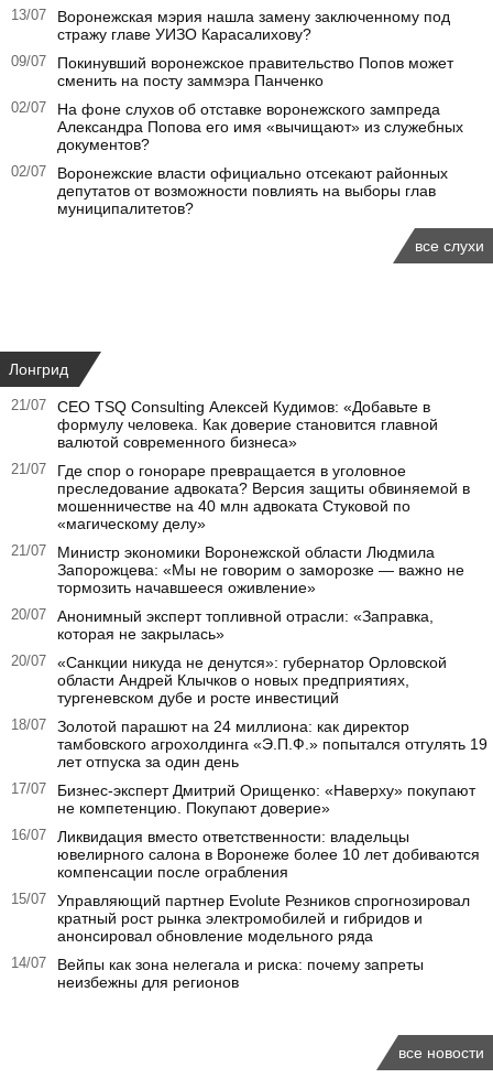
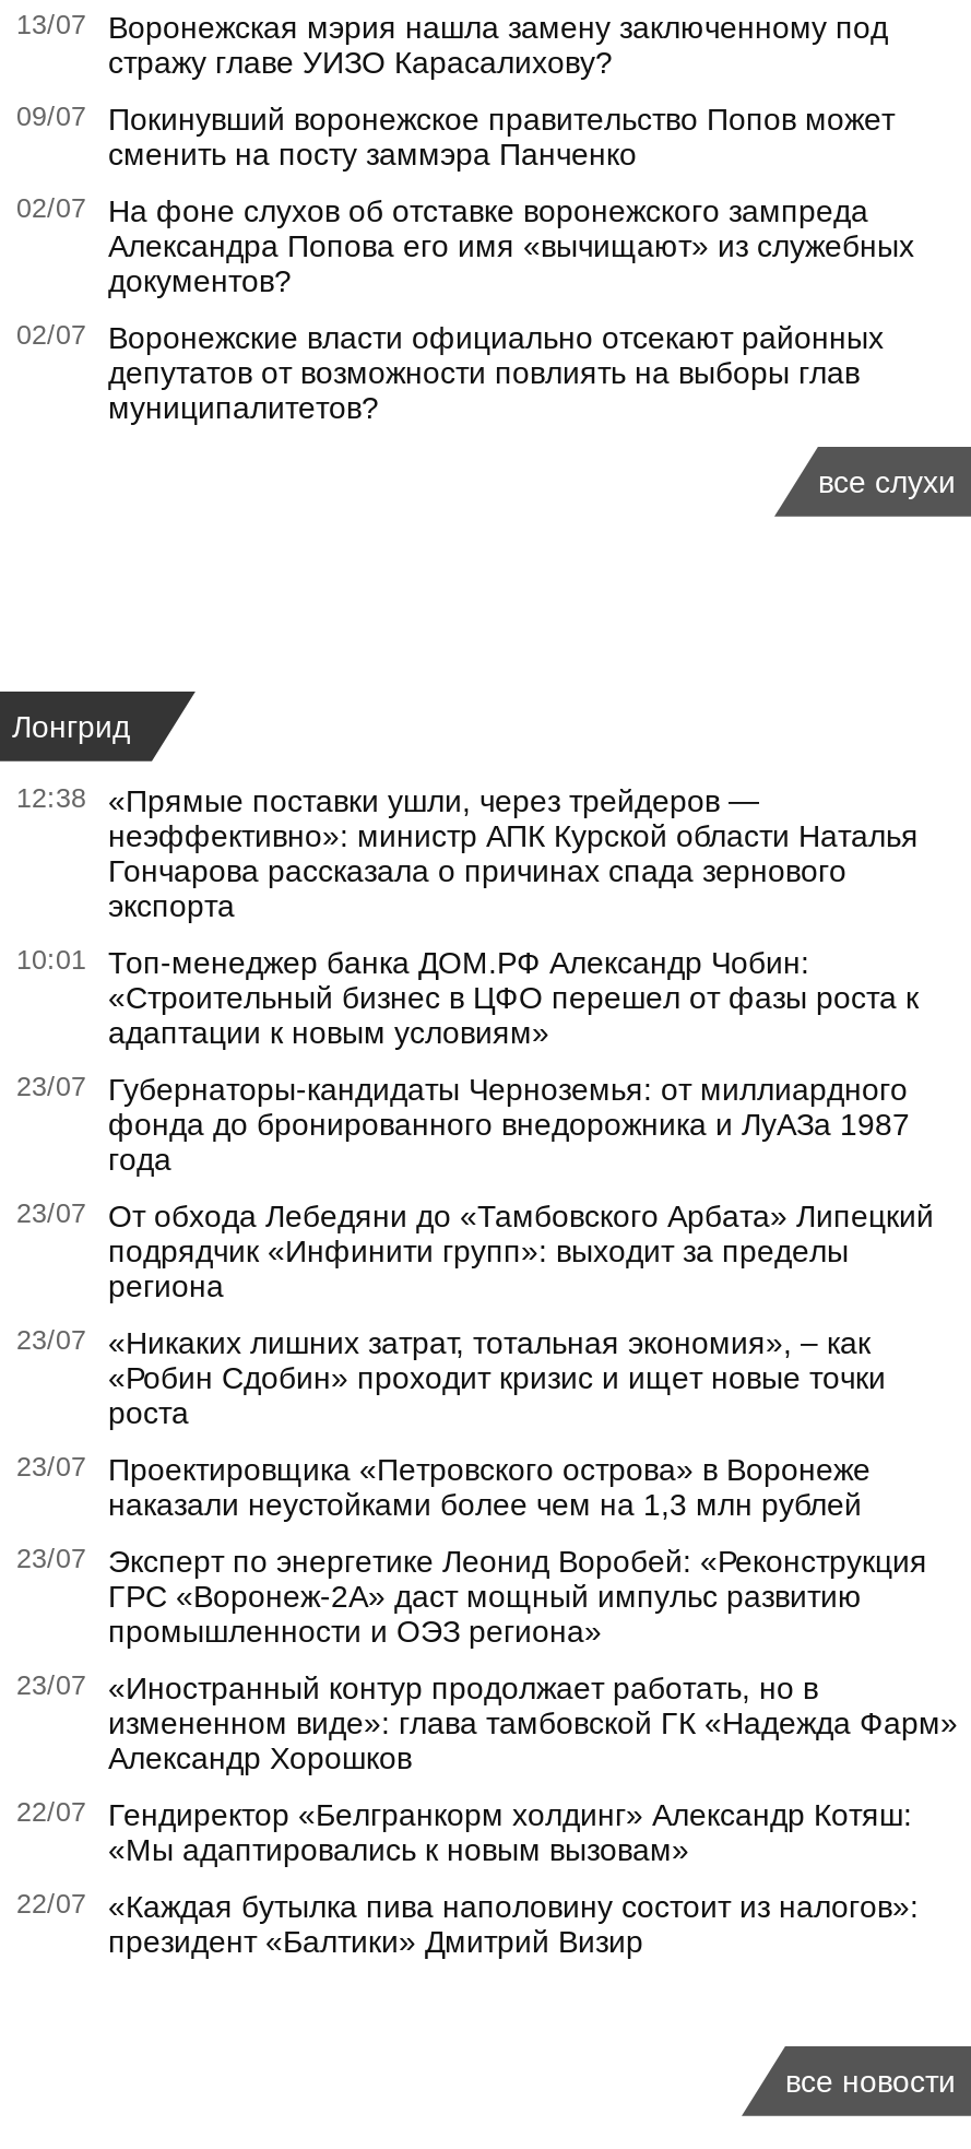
- 21/07
- СЕО TSQ Consulting Алексей Кудимов: «Добавьте в
- формулу человека. Как доверие становится главной
- валютой современного бизнеса»
+ 12:38
+ «Прямые поставки ушли, через трейдеров —
+ неэффективно»: министр АПК Курской области Наталья
+ Гончарова рассказала о причинах спада зернового
+ экспорта

- 21/07
- Где спор о гонораре превращается в уголовное
- преследование адвоката? Версия защиты обвиняемой в
- мошенничестве на 40 млн адвоката Стуковой по
- «магическому делу»
+ 10:01
+ Топ-менеджер банка ДОМ.РФ Александр Чобин:
+ «Строительный бизнес в ЦФО перешел от фазы роста к
+ адаптации к новым условиям»

- 21/07
- Министр экономики Воронежской области Людмила
- Запорожцева: «Мы не говорим о заморозке — важно не
- тормозить начавшееся оживление»
+ 23/07
+ Губернаторы‑кандидаты Черноземья: от миллиардного
+ фонда до бронированного внедорожника и ЛуАЗа 1987
+ года

- 20/07
- Анонимный эксперт топливной отрасли: «Заправка,
- которая не закрылась»
+ 23/07
+ От обхода Лебедяни до «Тамбовского Арбата» Липецкий
+ подрядчик «Инфинити групп»: выходит за пределы
+ региона

- 20/07
- «Санкции никуда не денутся»: губернатор Орловской
- области Андрей Клычков о новых предприятиях,
- тургеневском дубе и росте инвестиций
+ 23/07
+ «Никаких лишних затрат, тотальная экономия», – как
+ «Робин Сдобин» проходит кризис и ищет новые точки
+ роста

- 18/07
- Золотой парашют на 24 миллиона: как директор
- тамбовского агрохолдинга «Э.П.Ф.» попытался отгулять 19
- лет отпуска за один день
+ 23/07
+ Проектировщика «Петровского острова» в Воронеже
+ наказали неустойками более чем на 1,3 млн рублей

- 17/07
- Бизнес-эксперт Дмитрий Орищенко: «Наверху» покупают
- не компетенцию. Покупают доверие»
+ 23/07
+ Эксперт по энергетике Леонид Воробей: «Реконструкция
+ ГРС «Воронеж‑2А» даст мощный импульс развитию
+ промышленности и ОЭЗ региона»

- 16/07
- Ликвидация вместо ответственности: владельцы
- ювелирного салона в Воронеже более 10 лет добиваются
- компенсации после ограбления
+ 23/07
+ «Иностранный контур продолжает работать, но в
+ измененном виде»: глава тамбовской ГК «Надежда Фарм»
+ Александр Хорошков

- 15/07
- Управляющий партнер Evolute Резников спрогнозировал
- кратный рост рынка электромобилей и гибридов и
- анонсировал обновление модельного ряда
+ 22/07
+ Гендиректор «Белгранкорм холдинг» Александр Котяш:
+ «Мы адаптировались к новым вызовам»

- 14/07
- Вейпы как зона нелегала и риска: почему запреты
- неизбежны для регионов
+ 22/07
+ «Каждая бутылка пива наполовину состоит из налогов»:
+ президент «Балтики» Дмитрий Визир
